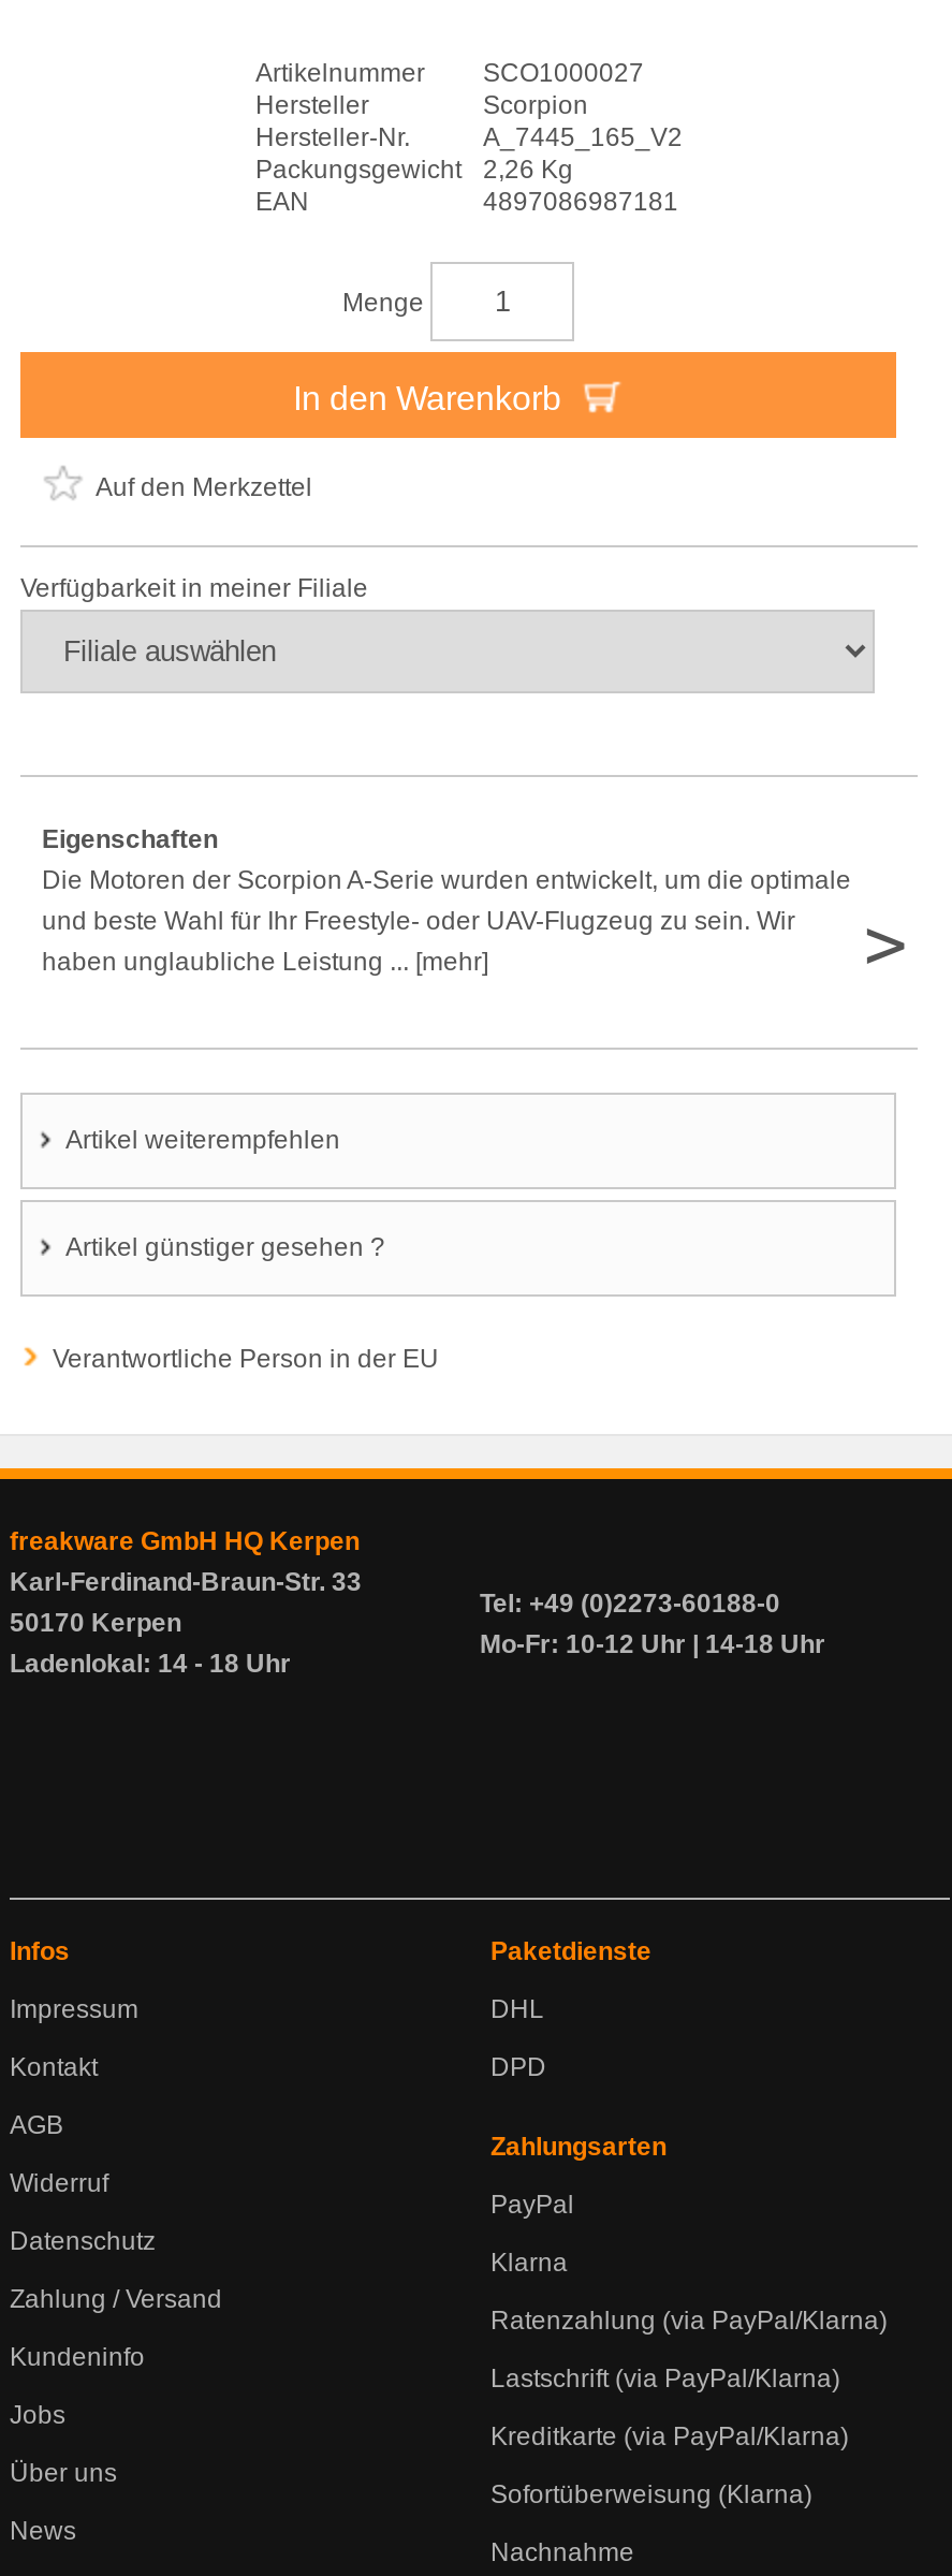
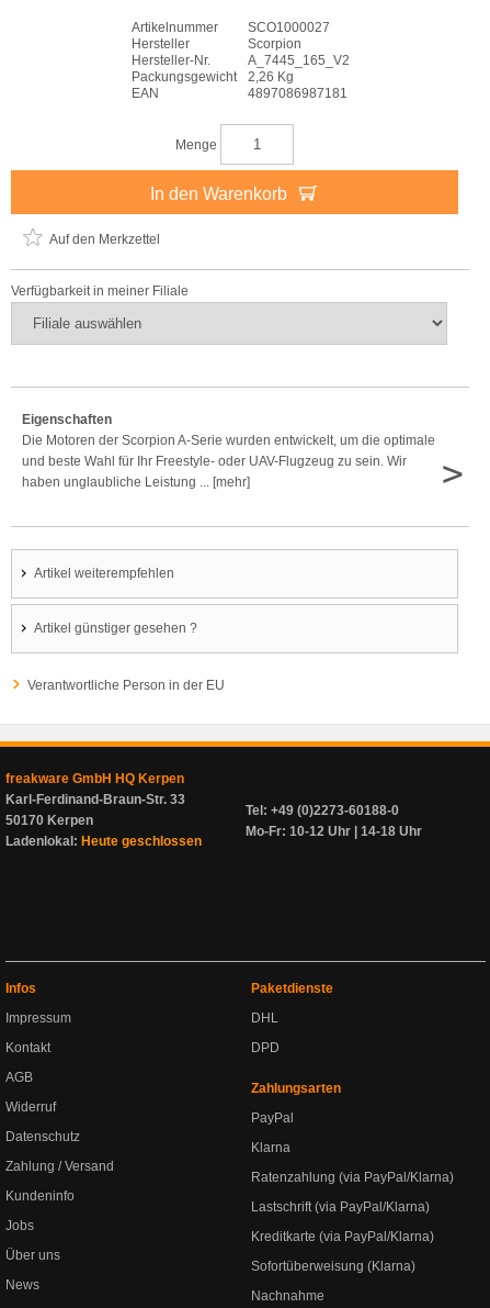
- Ladenlokal: 14 - 18 Uhr
+ Ladenlokal: Heute geschlossen
